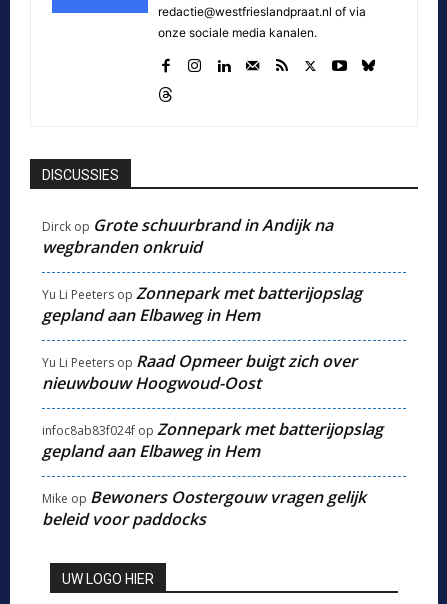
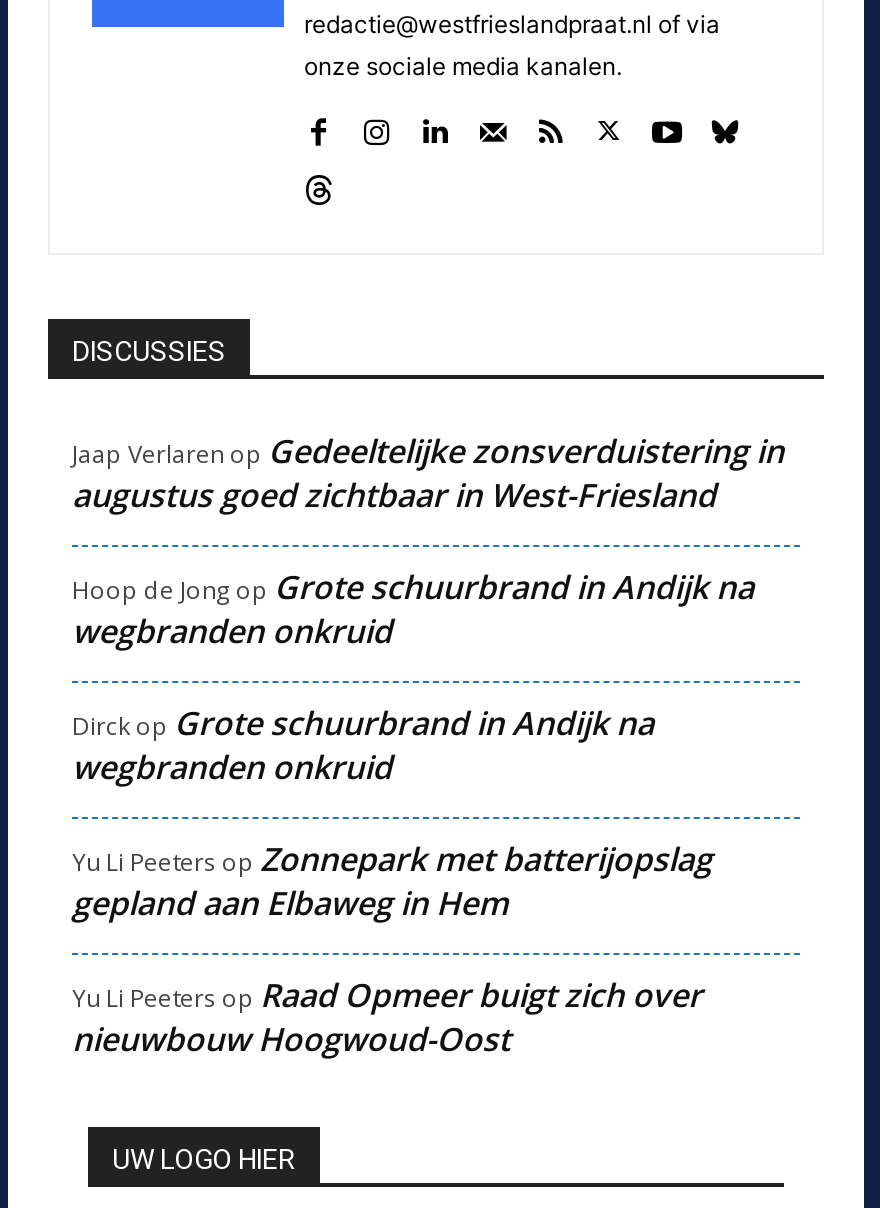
+ Jaap Verlaren op Gedeeltelijke zonsverduistering in
+ augustus goed zichtbaar in West-Friesland
+ Hoop de Jong op Grote schuurbrand in Andijk na
+ wegbranden onkruid

moved down: Dirckop Grote schuurbrand in Andijk na | wegbranden onkruid | Yu Li Peeters op Zonnepark met batterijopslag | gepland aan Elbaweg in Hem | Yu Li Peeters op Raad Opmeer buigt zich over | nieuwbouw Hoogwoud-Oost

- infoc8ab83f024f op Zonnepark met batterijopslag
- gepland aan Elbaweg in Hem
- Mike op Bewoners Oostergouw vragen gelijk
- beleid voor paddocks
